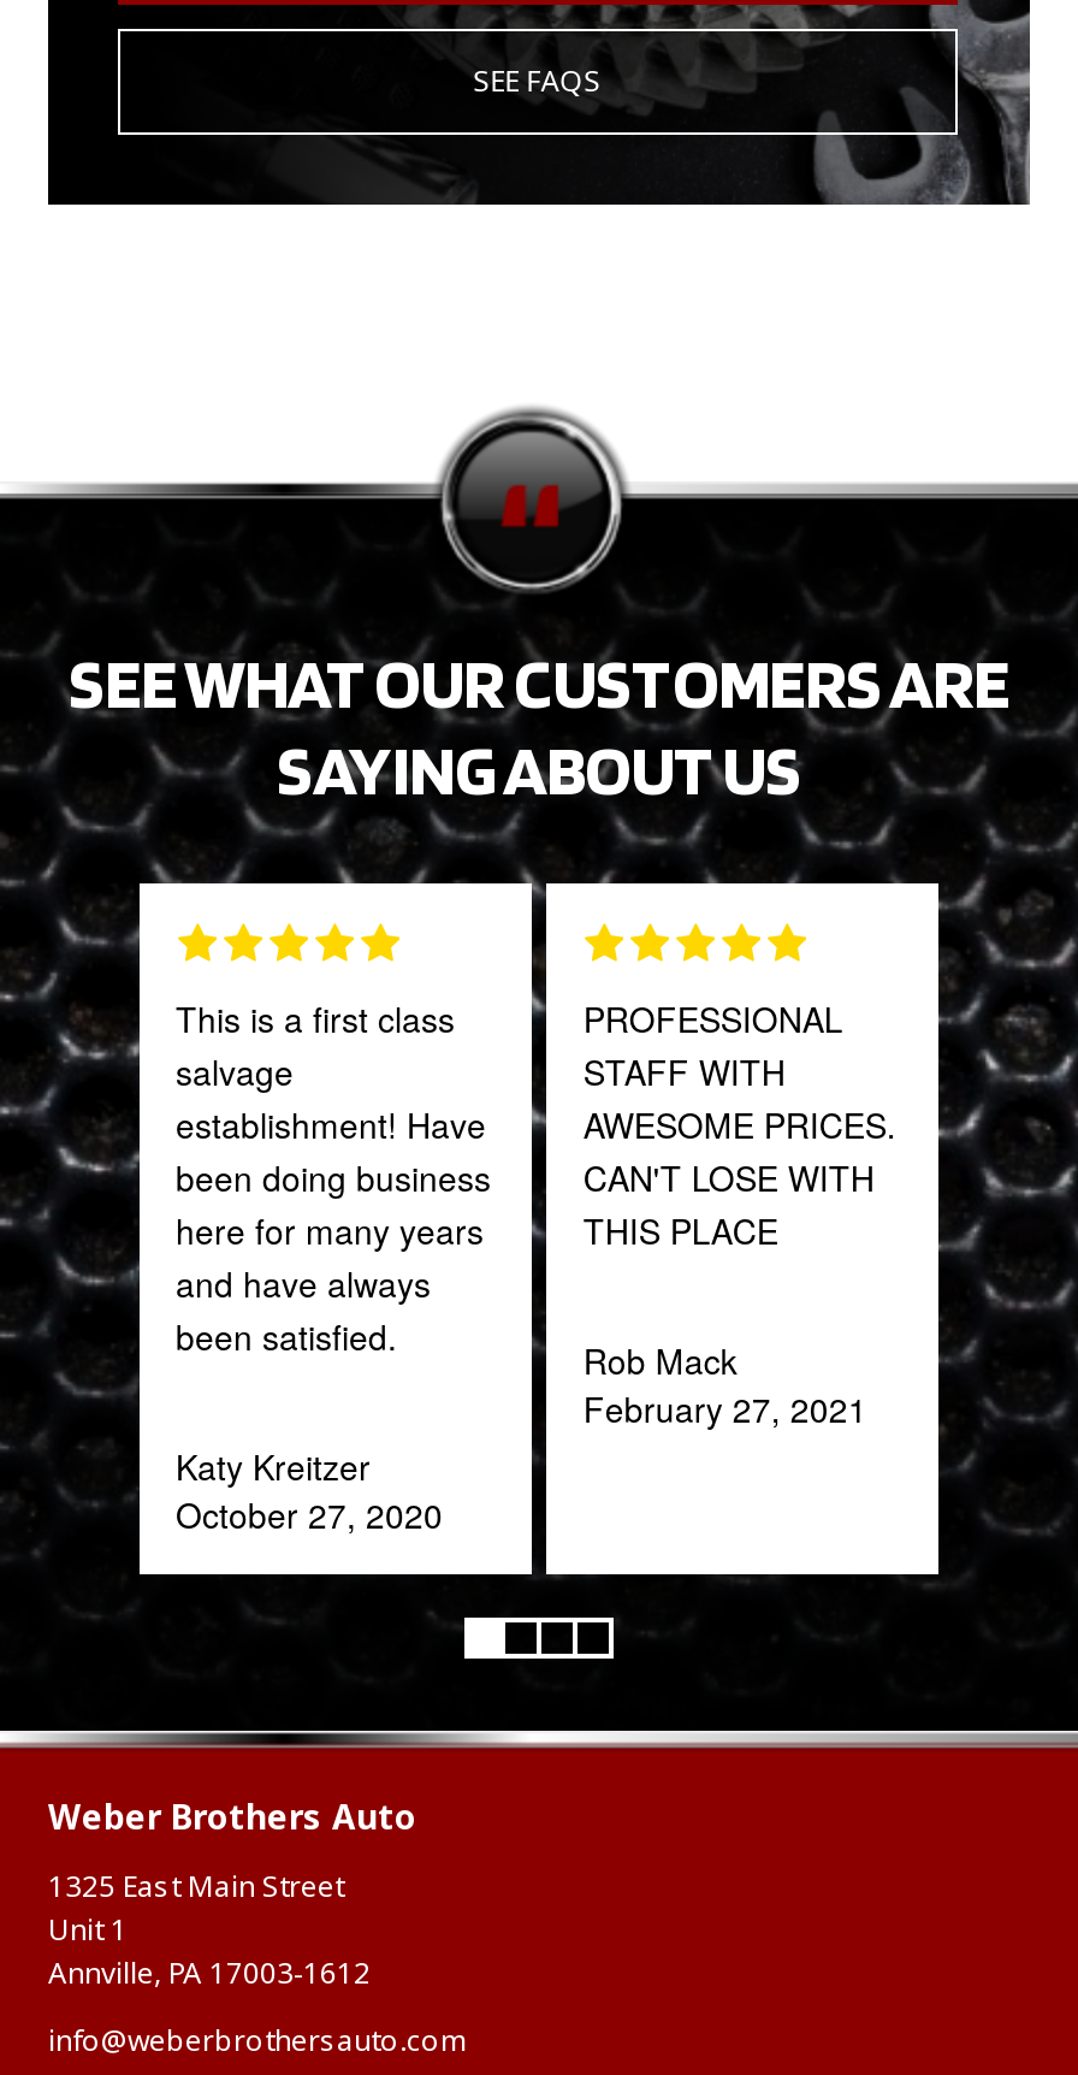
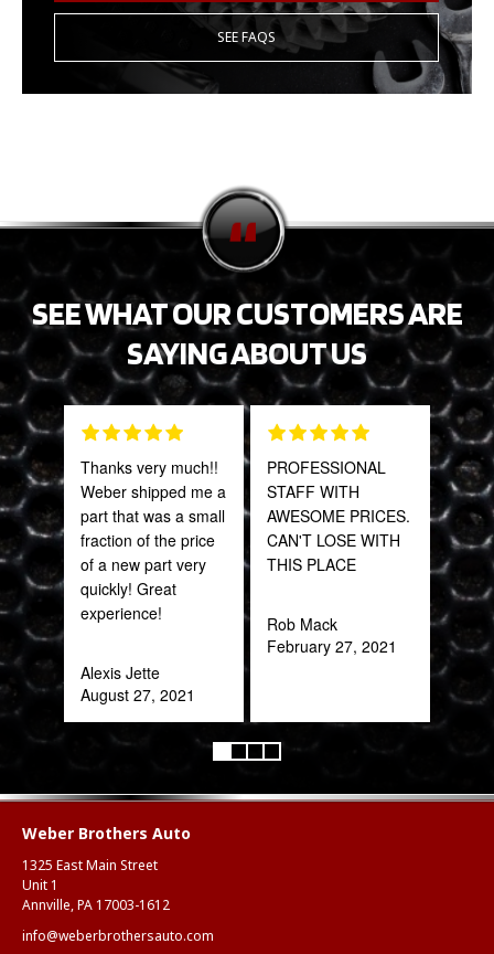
- This is a first class
- salvage
- establishment! Have
- been doing business
- here for many years
- and have always
- been satisfied.
+ Thanks very much!!
+ Weber shipped me a
+ part that was a small
+ fraction of the price
+ of a new part very
+ quickly! Great
+ experience!

- Katy Kreitzer
- October 27, 2020
+ Alexis Jette
+ August 27, 2021
